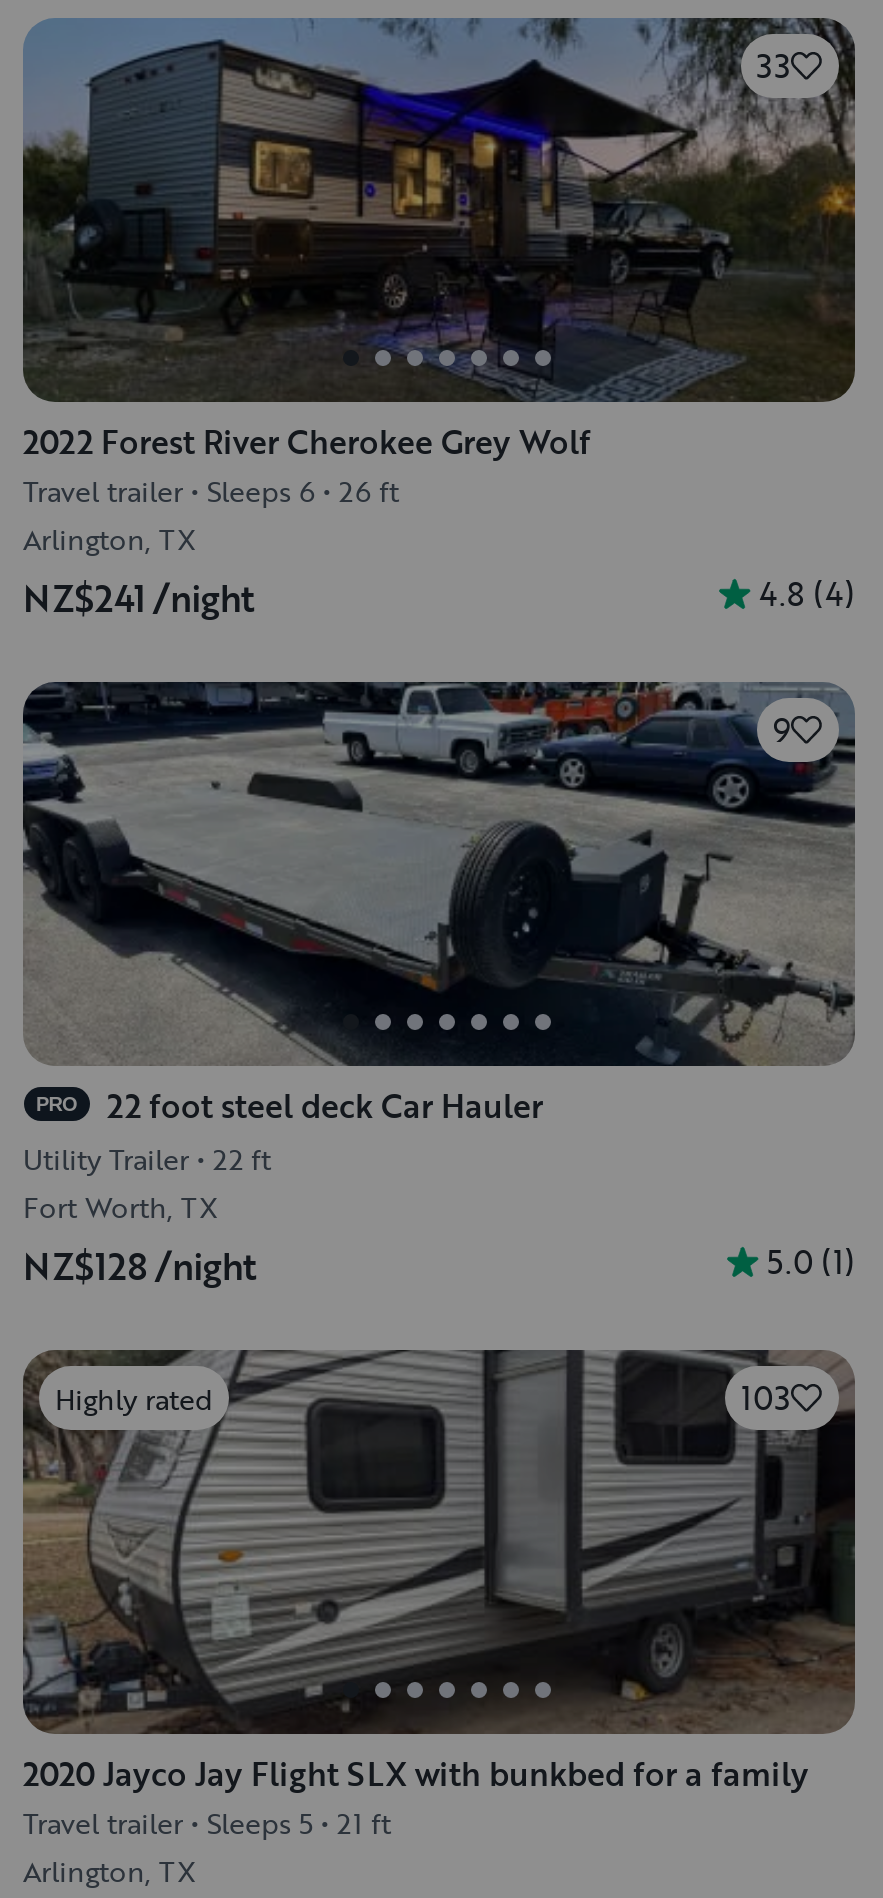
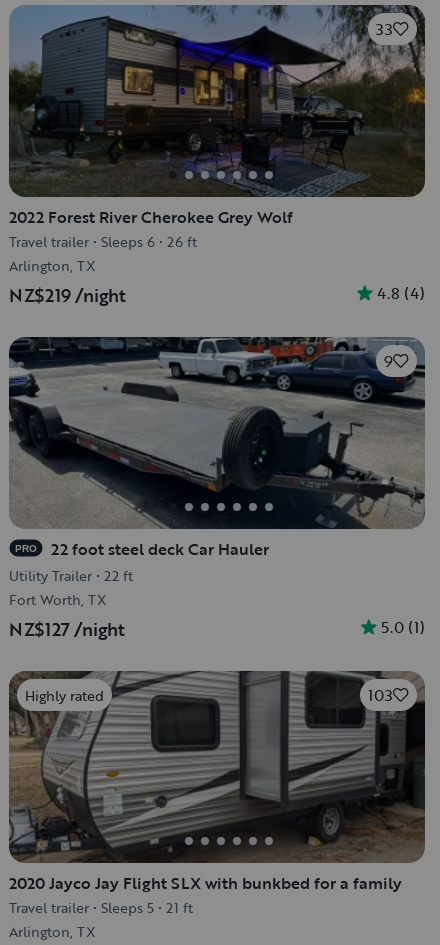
- NZ$241 /night
+ NZ$219 /night

- NZ$128 /night
+ NZ$127 /night
